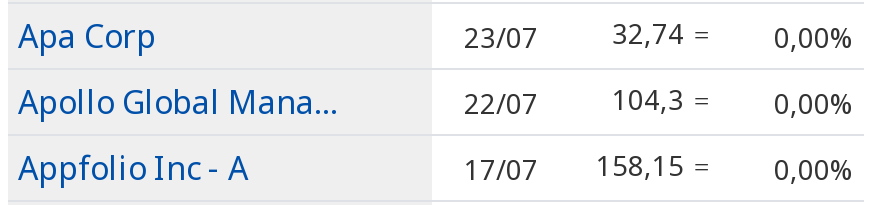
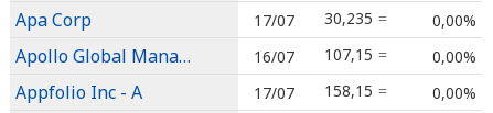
- 23/07
+ 17/07

- 32,74
+ 30,235

- 22/07
+ 16/07

- 104,3
+ 107,15
